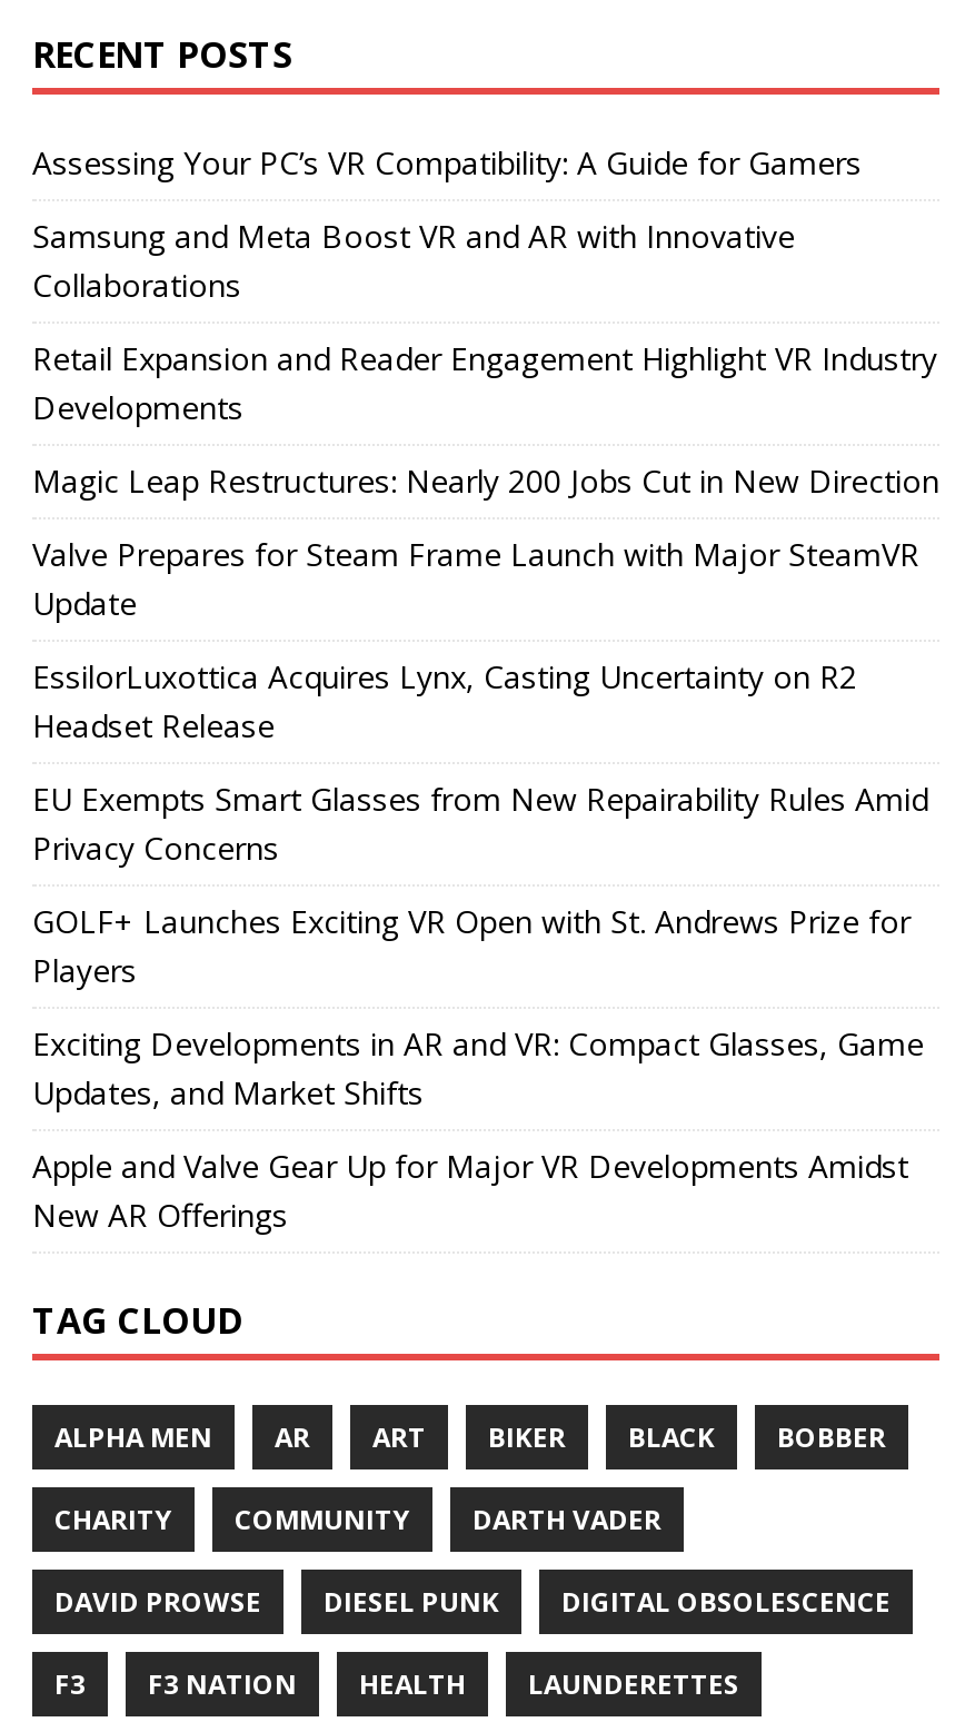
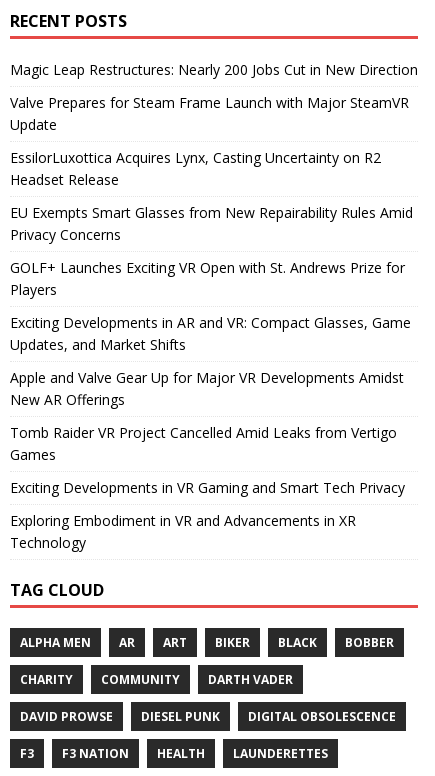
- Assessing Your PC’s VR Compatibility: A Guide for Gamers
- Samsung and Meta Boost VR and AR with Innovative
- Collaborations
- Retail Expansion and Reader Engagement Highlight VR Industry
- Developments

moved up: Magic Leap Restructures: Nearly 200 Jobs Cut in New Direction | Valve Prepares for Steam Frame Launch with Major SteamVR | Update | ... | Apple and Valve Gear Up for Major VR Developments Amidst | New AR Offerings

+ Tomb Raider VR Project Cancelled Amid Leaks from Vertigo
+ Games
+ Exciting Developments in VR Gaming and Smart Tech Privacy
+ Exploring Embodiment in VR and Advancements in XR
+ Technology
